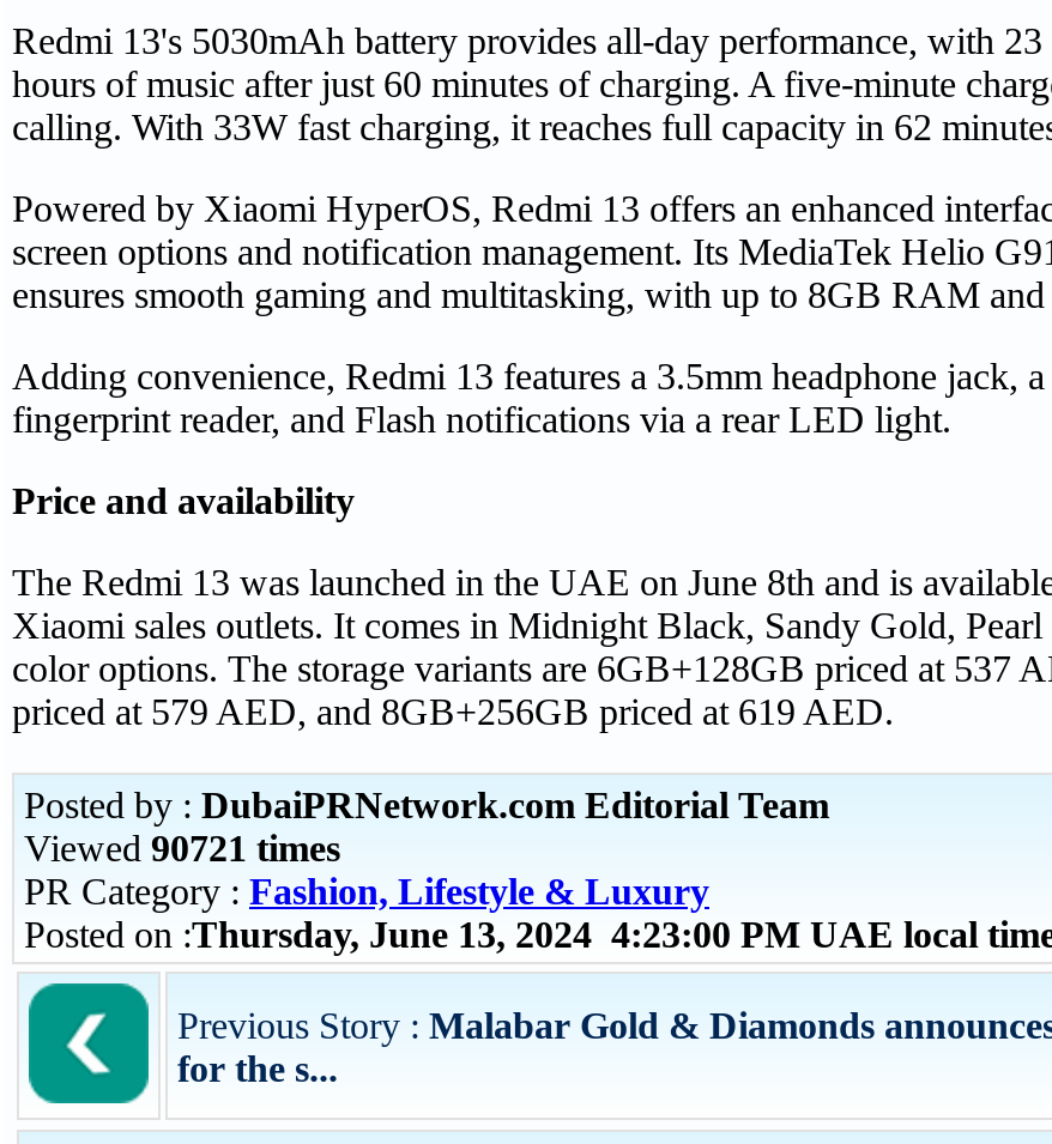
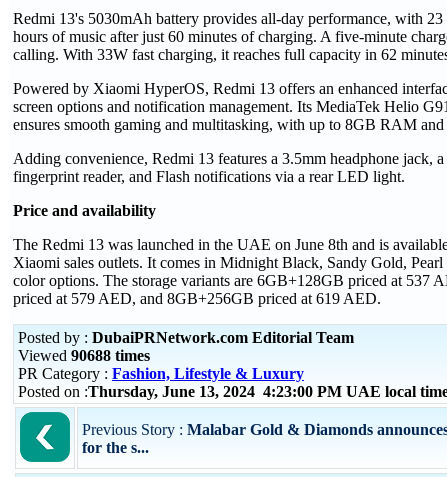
- Viewed 90721 times
+ Viewed 90688 times
